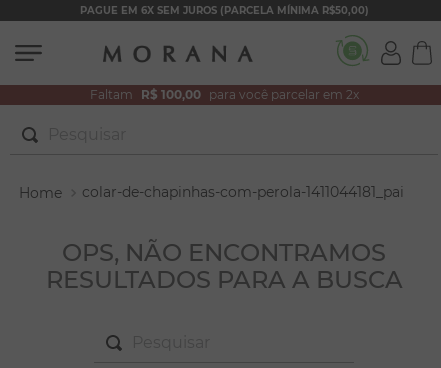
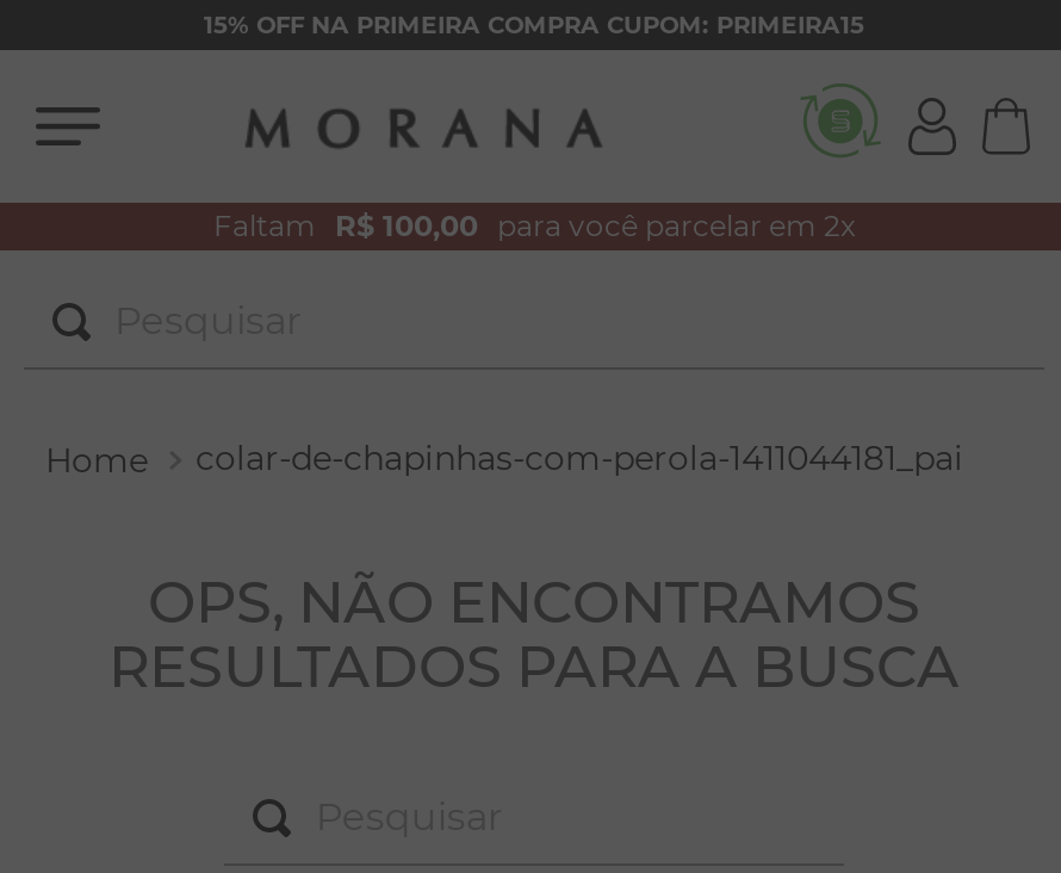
- PAGUE EM 6X SEM JUROS (PARCELA MÍNIMA R$50,00)
+ 15% OFF NA PRIMEIRA COMPRA CUPOM: PRIMEIRA15
